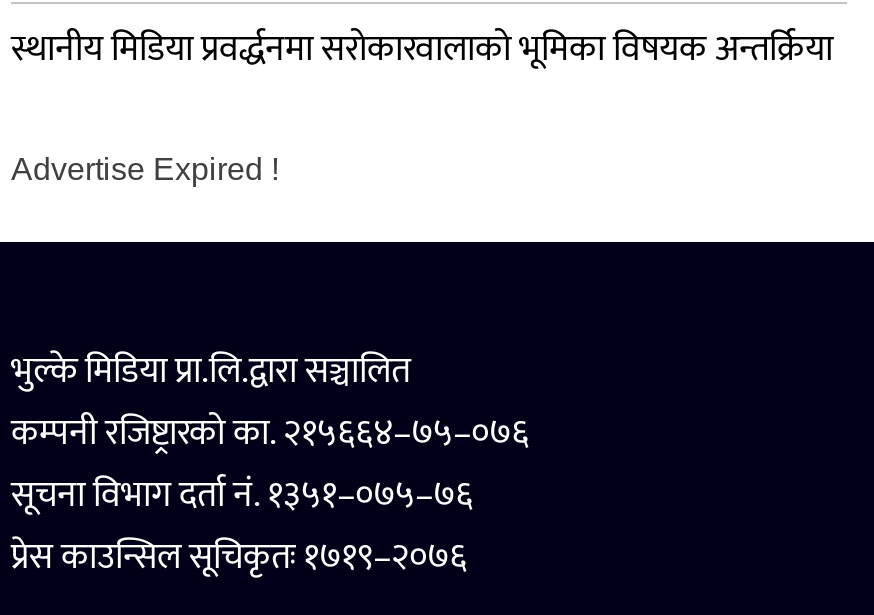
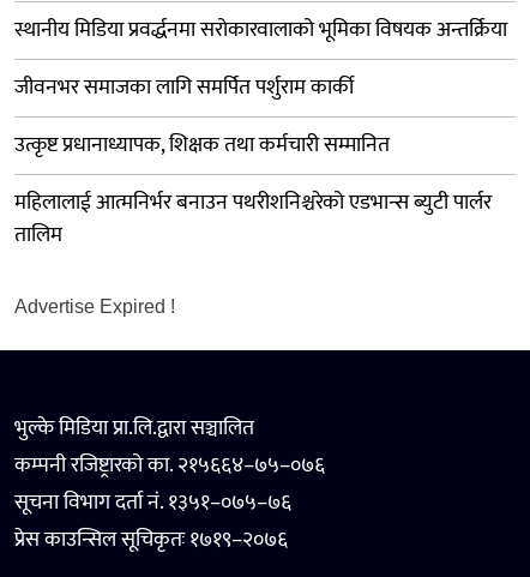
+ जीवनभर समाजका लागि समर्पित पर्शुराम कार्की
+ उत्कृष्ट प्रधानाध्यापक, शिक्षक तथा कर्मचारी सम्मानित
+ महिलालाई आत्मनिर्भर बनाउन पथरीशनिश्चरेको एडभान्स ब्युटी पार्लर
+ तालिम
